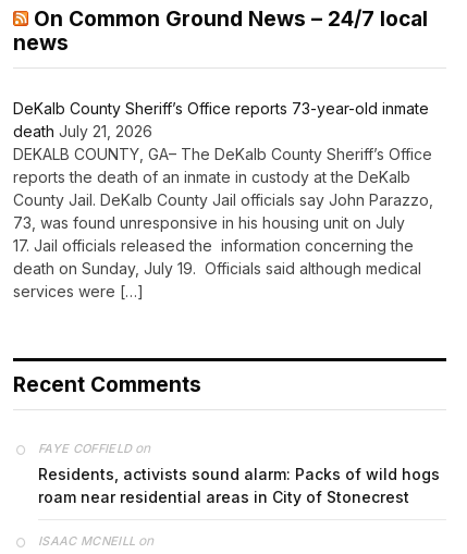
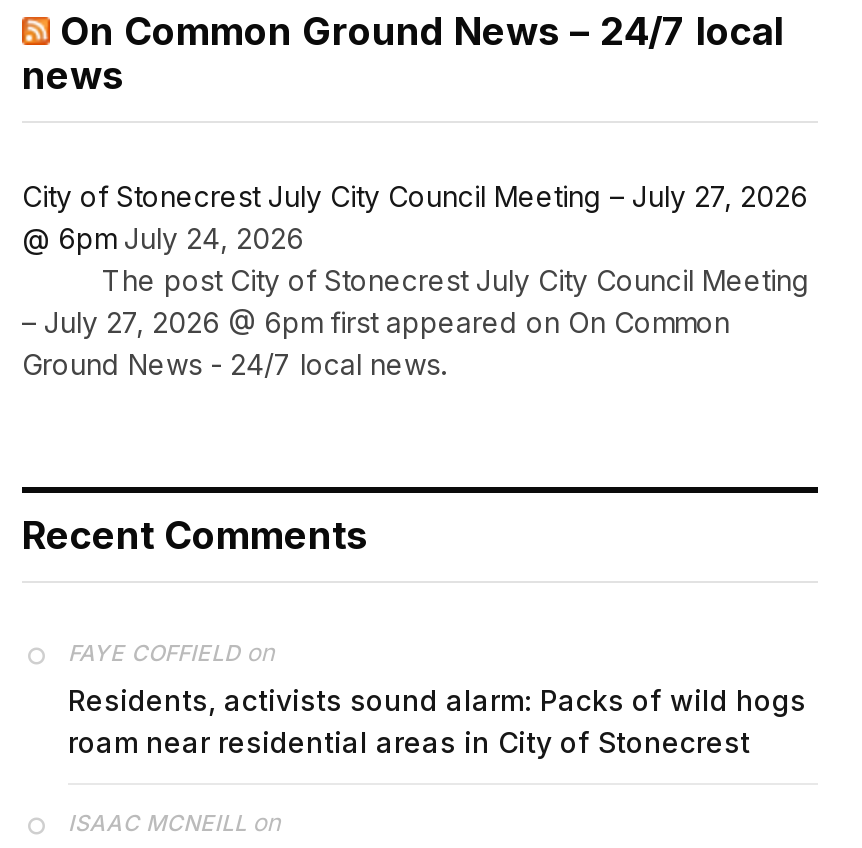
- DeKalb County Sheriff’s Office reports 73-year-old inmate
- death July 21, 2026
- DEKALB COUNTY, GA– The DeKalb County Sheriff’s Office
- reports the death of an inmate in custody at the DeKalb
- County Jail. DeKalb County Jail officials say John Parazzo,
- 73, was found unresponsive in his housing unit on July
- 17. Jail officials released the information concerning the
- death on Sunday, July 19. Officials said although medical
- services were […]
+ City of Stonecrest July City Council Meeting – July 27, 2026
+ @ 6pm July 24, 2026
+ The post City of Stonecrest July City Council Meeting
+ – July 27, 2026 @ 6pm first appeared on On Common
+ Ground News - 24/7 local news.
